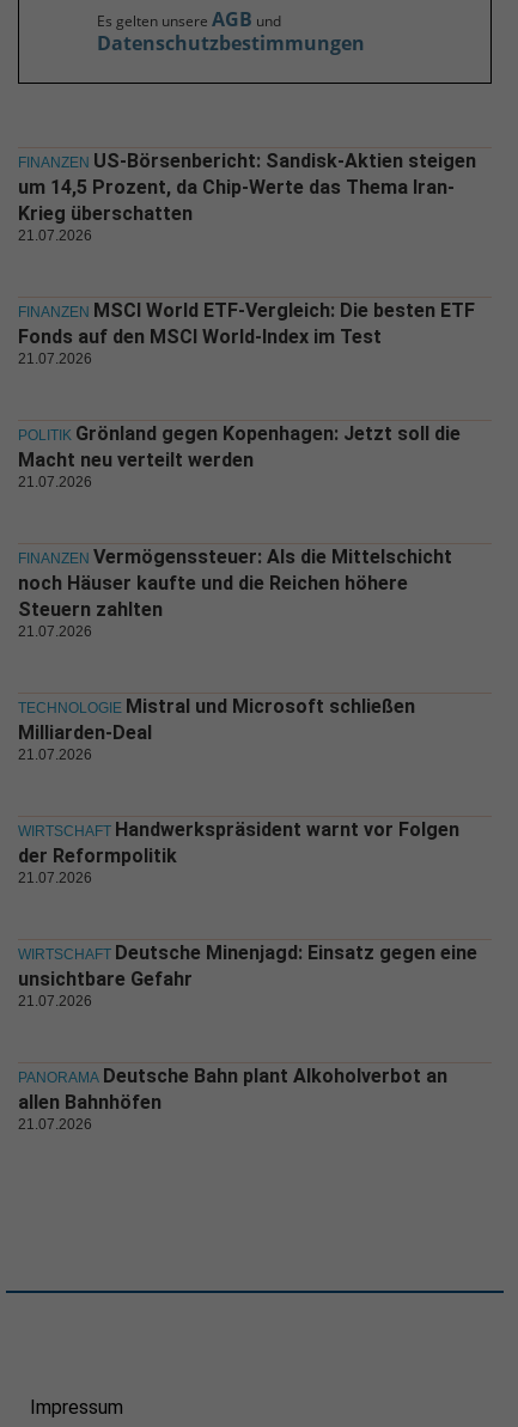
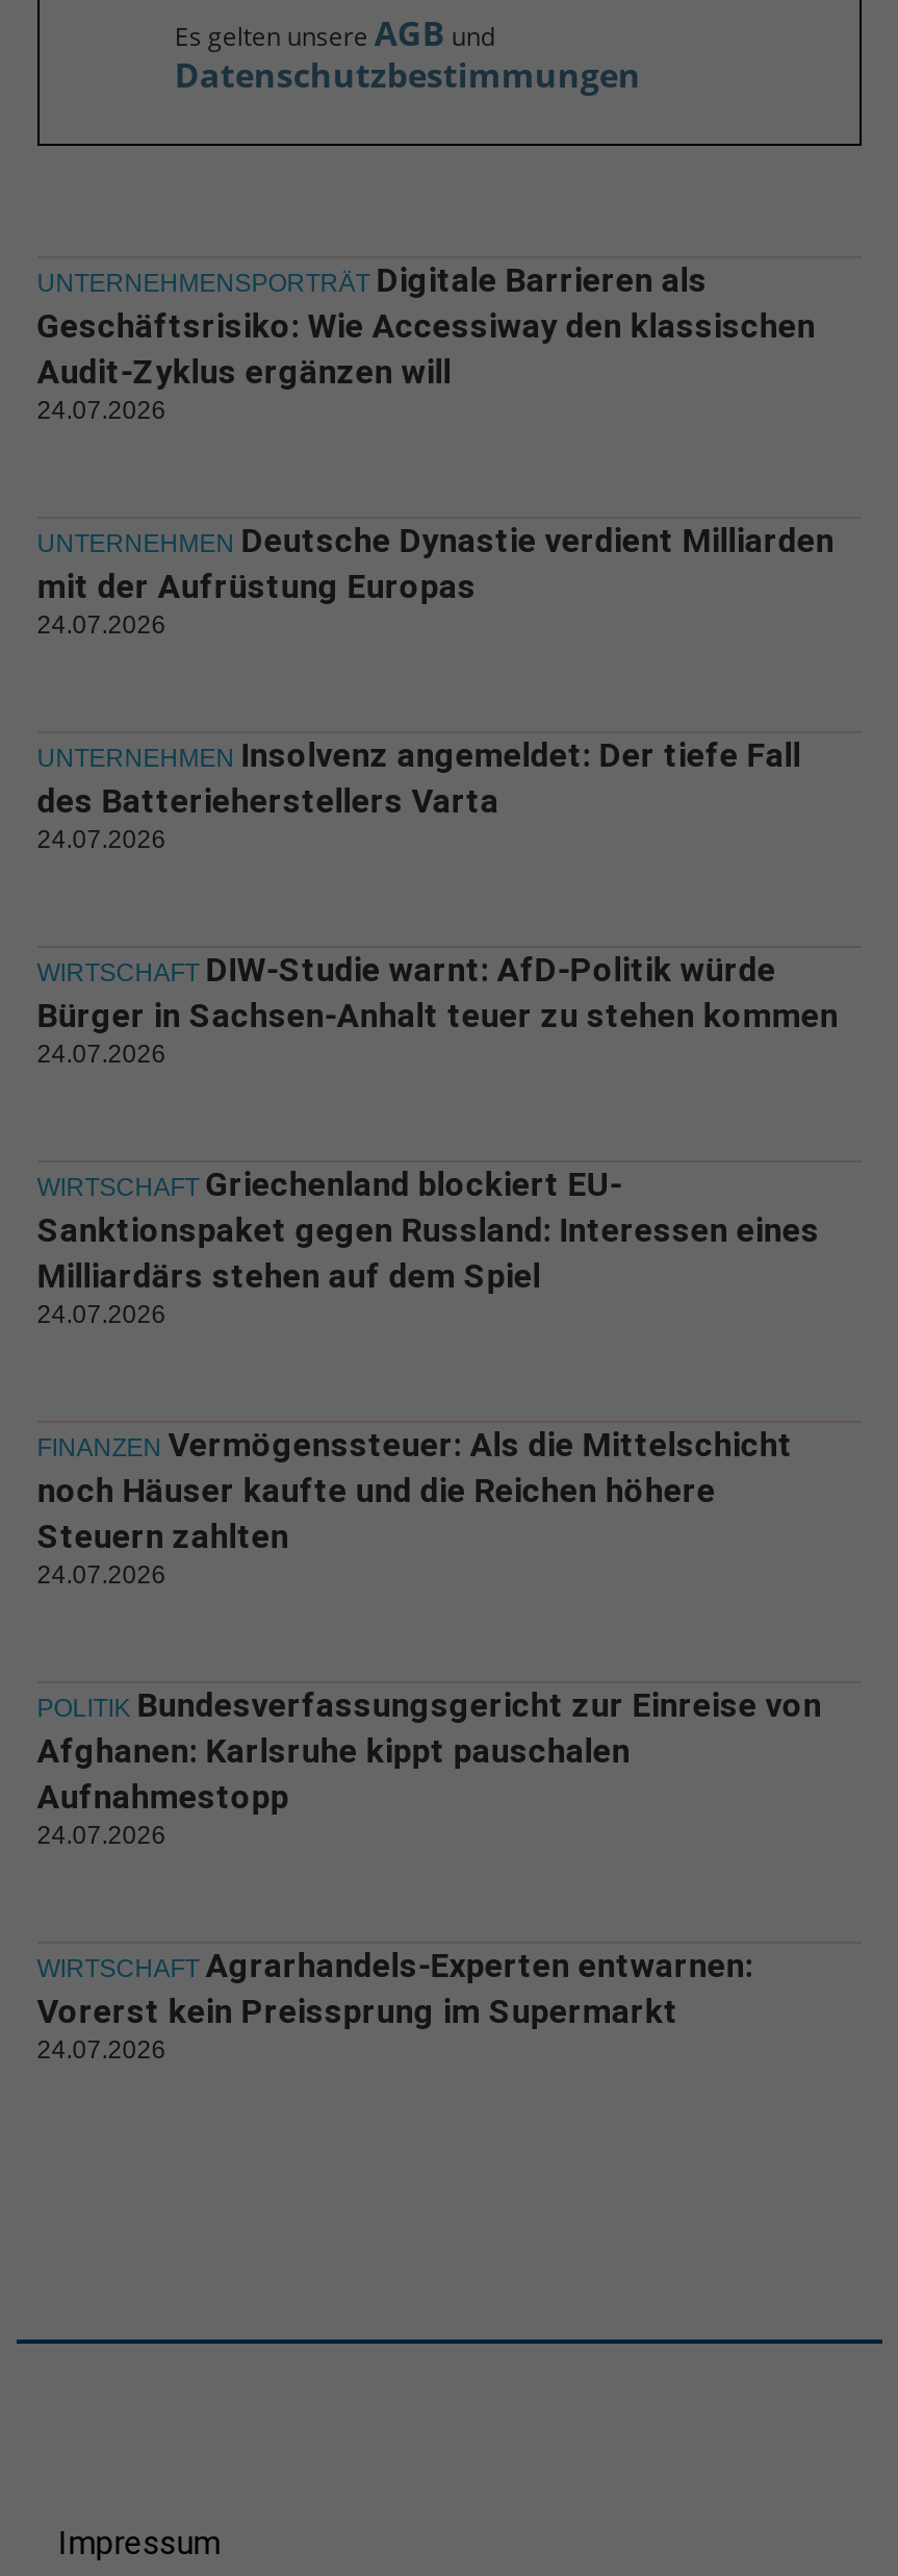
- FINANZEN US-Börsenbericht: Sandisk-Aktien steigen
- um 14,5 Prozent, da Chip-Werte das Thema Iran-
- Krieg überschatten
- 21.07.2026
- FINANZEN MSCI World ETF-Vergleich: Die besten ETF
- Fonds auf den MSCI World-Index im Test
- 21.07.2026
- POLITIK Grönland gegen Kopenhagen: Jetzt soll die
- Macht neu verteilt werden
- 21.07.2026
+ UNTERNEHMENSPORTRÄT Digitale Barrieren als
+ Geschäftsrisiko: Wie Accessiway den klassischen
+ Audit-Zyklus ergänzen will
+ 24.07.2026
+ UNTERNEHMEN Deutsche Dynastie verdient Milliarden
+ mit der Aufrüstung Europas
+ 24.07.2026
+ UNTERNEHMEN Insolvenz angemeldet: Der tiefe Fall
+ des Batterieherstellers Varta
+ 24.07.2026
+ WIRTSCHAFT DIW-Studie warnt: AfD-Politik würde
+ Bürger in Sachsen-Anhalt teuer zu stehen kommen
+ 24.07.2026
+ WIRTSCHAFT Griechenland blockiert EU-
+ Sanktionspaket gegen Russland: Interessen eines
+ Milliardärs stehen auf dem Spiel
+ 24.07.2026

moved down: FINANZEN Vermögenssteuer: Als die Mittelschicht | noch Häuser kaufte und die Reichen höhere | Steuern zahlten

- 21.07.2026
- TECHNOLOGIE Mistral und Microsoft schließen
- Milliarden-Deal
- 21.07.2026
- WIRTSCHAFT Handwerkspräsident warnt vor Folgen
- der Reformpolitik
- 21.07.2026
- WIRTSCHAFT Deutsche Minenjagd: Einsatz gegen eine
- unsichtbare Gefahr
- 21.07.2026
- PANORAMA Deutsche Bahn plant Alkoholverbot an
- allen Bahnhöfen
- 21.07.2026
+ 24.07.2026
+ POLITIK Bundesverfassungsgericht zur Einreise von
+ Afghanen: Karlsruhe kippt pauschalen
+ Aufnahmestopp
+ 24.07.2026
+ WIRTSCHAFT Agrarhandels-Experten entwarnen:
+ Vorerst kein Preissprung im Supermarkt
+ 24.07.2026
